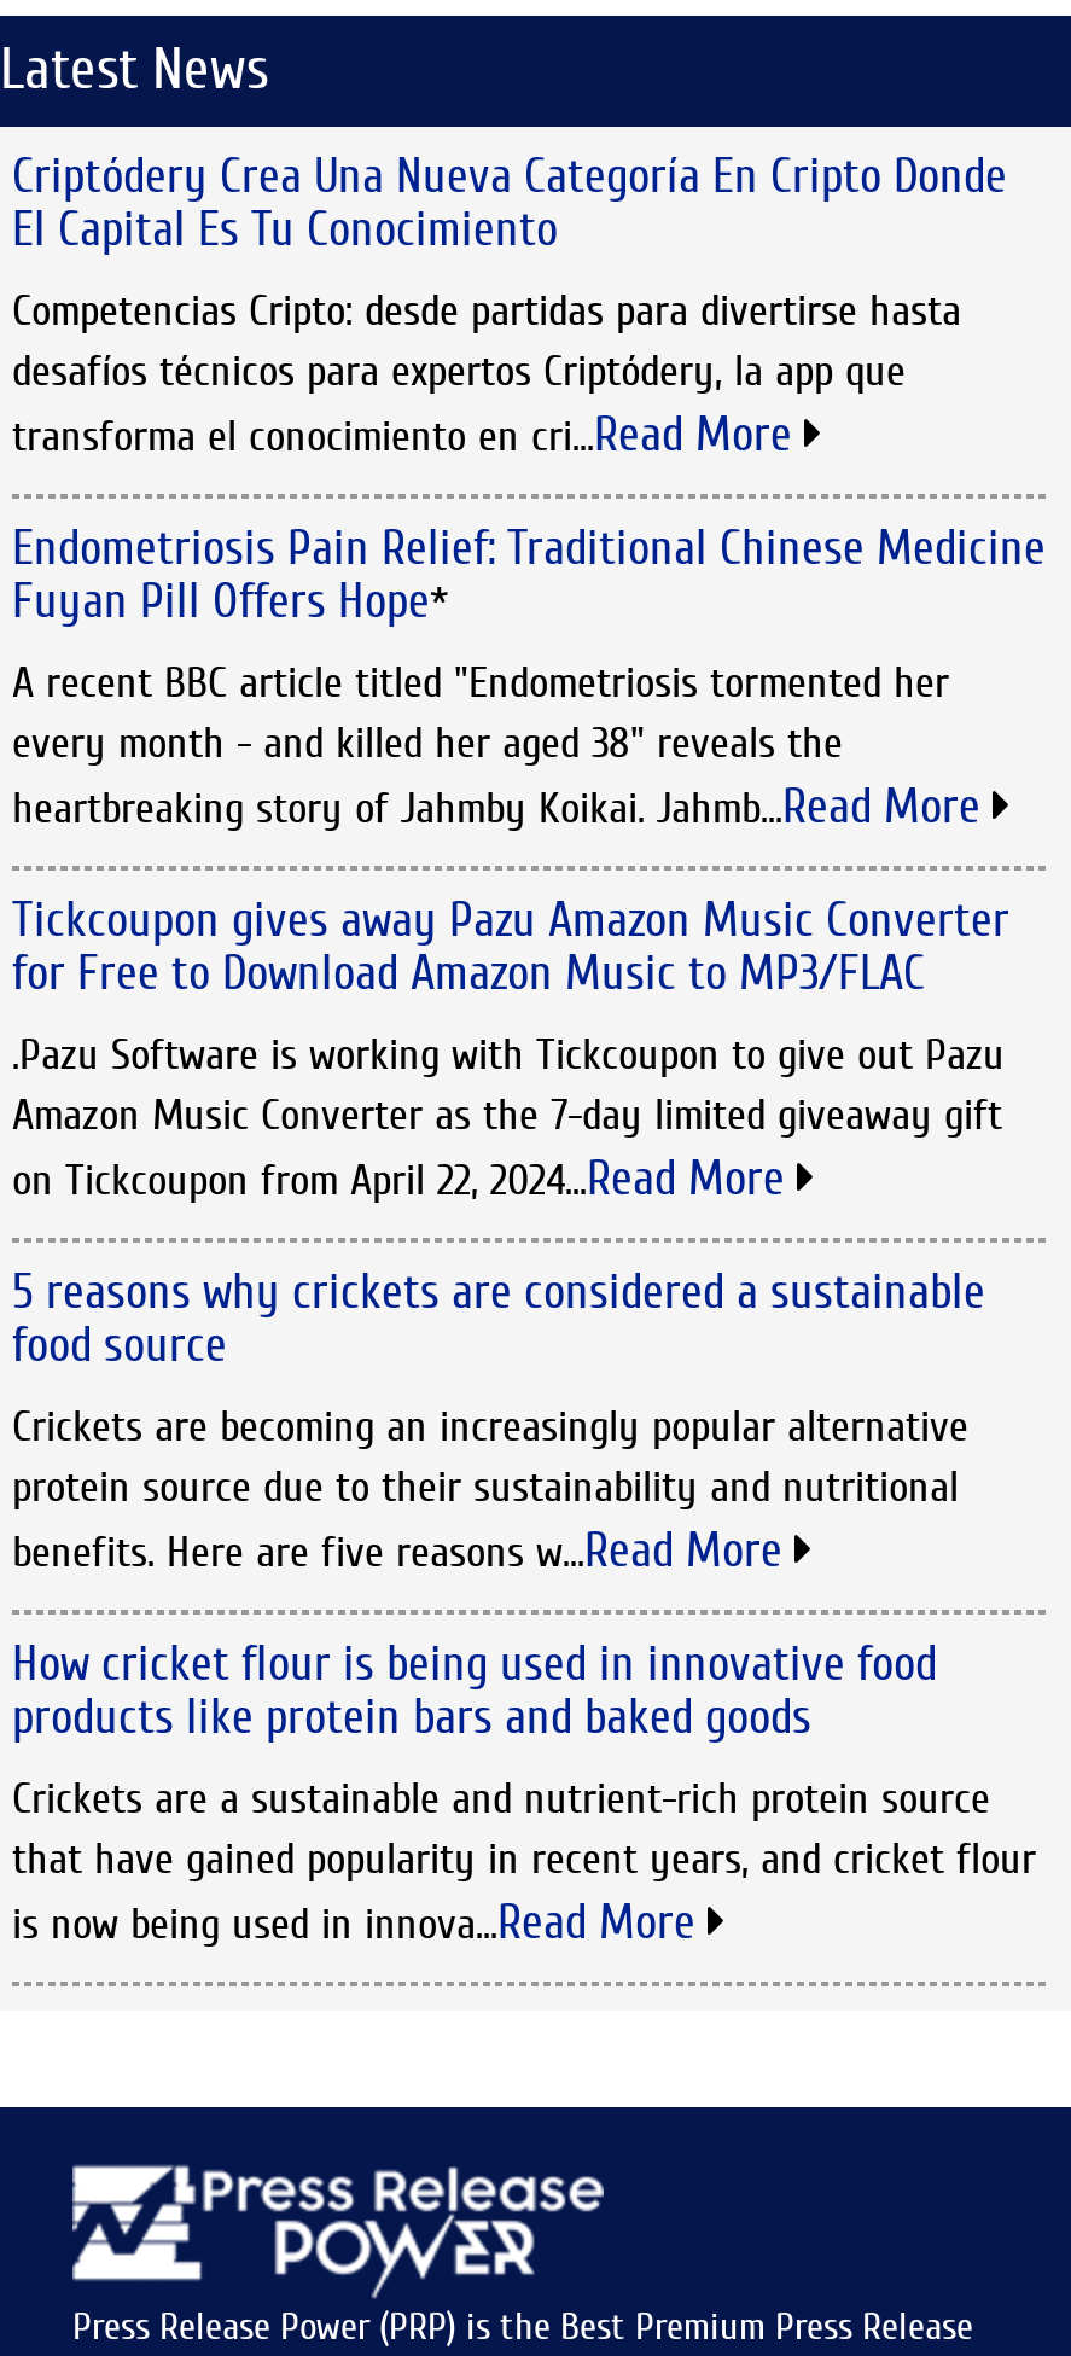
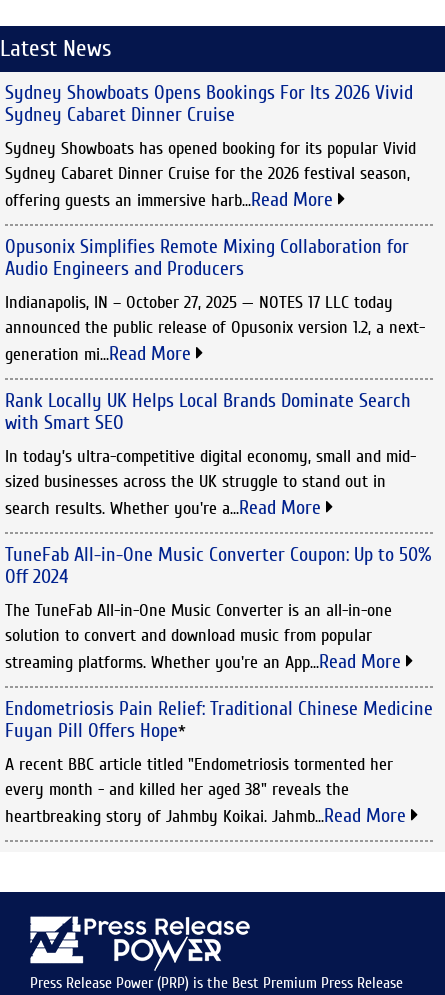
- Criptódery Crea Una Nueva Categoría En Cripto Donde
- El Capital Es Tu Conocimiento
- Competencias Cripto: desde partidas para divertirse hasta
- desafíos técnicos para expertos Criptódery, la app que
- transforma el conocimiento en cri...Read More
+ Sydney Showboats Opens Bookings For Its 2026 Vivid
+ Sydney Cabaret Dinner Cruise
+ Sydney Showboats has opened booking for its popular Vivid
+ Sydney Cabaret Dinner Cruise for the 2026 festival season,
+ offering guests an immersive harb...Read More
+ Opusonix Simplifies Remote Mixing Collaboration for
+ Audio Engineers and Producers
+ Indianapolis, IN – October 27, 2025 — NOTES 17 LLC today
+ announced the public release of Opusonix version 1.2, a next-
+ generation mi...Read More
+ Rank Locally UK Helps Local Brands Dominate Search
+ with Smart SEO
+ In today’s ultra-competitive digital economy, small and mid-
+ sized businesses across the UK struggle to stand out in
+ search results. Whether you're a...Read More
+ TuneFab All-in-One Music Converter Coupon: Up to 50%
+ Off 2024
+ The TuneFab All-in-One Music Converter is an all-in-one
+ solution to convert and download music from popular
+ streaming platforms. Whether you're an App...Read More

moved down: Endometriosis Pain Relief: Traditional Chinese Medicine | Fuyan Pill Offers Hope* | A recent BBC article titled "Endometriosis tormented her | every month - and killed her aged 38" reveals the | heartbreaking story of Jahmby Koikai. Jahmb...Read More

- Tickcoupon gives away Pazu Amazon Music Converter
- for Free to Download Amazon Music to MP3/FLAC
- .Pazu Software is working with Tickcoupon to give out Pazu
- Amazon Music Converter as the 7-day limited giveaway gift
- on Tickcoupon from April 22, 2024...Read More
- 5 reasons why crickets are considered a sustainable
- food source
- Crickets are becoming an increasingly popular alternative
- protein source due to their sustainability and nutritional
- benefits. Here are five reasons w...Read More
- How cricket flour is being used in innovative food
- products like protein bars and baked goods
- Crickets are a sustainable and nutrient-rich protein source
- that have gained popularity in recent years, and cricket flour
- is now being used in innova...Read More
